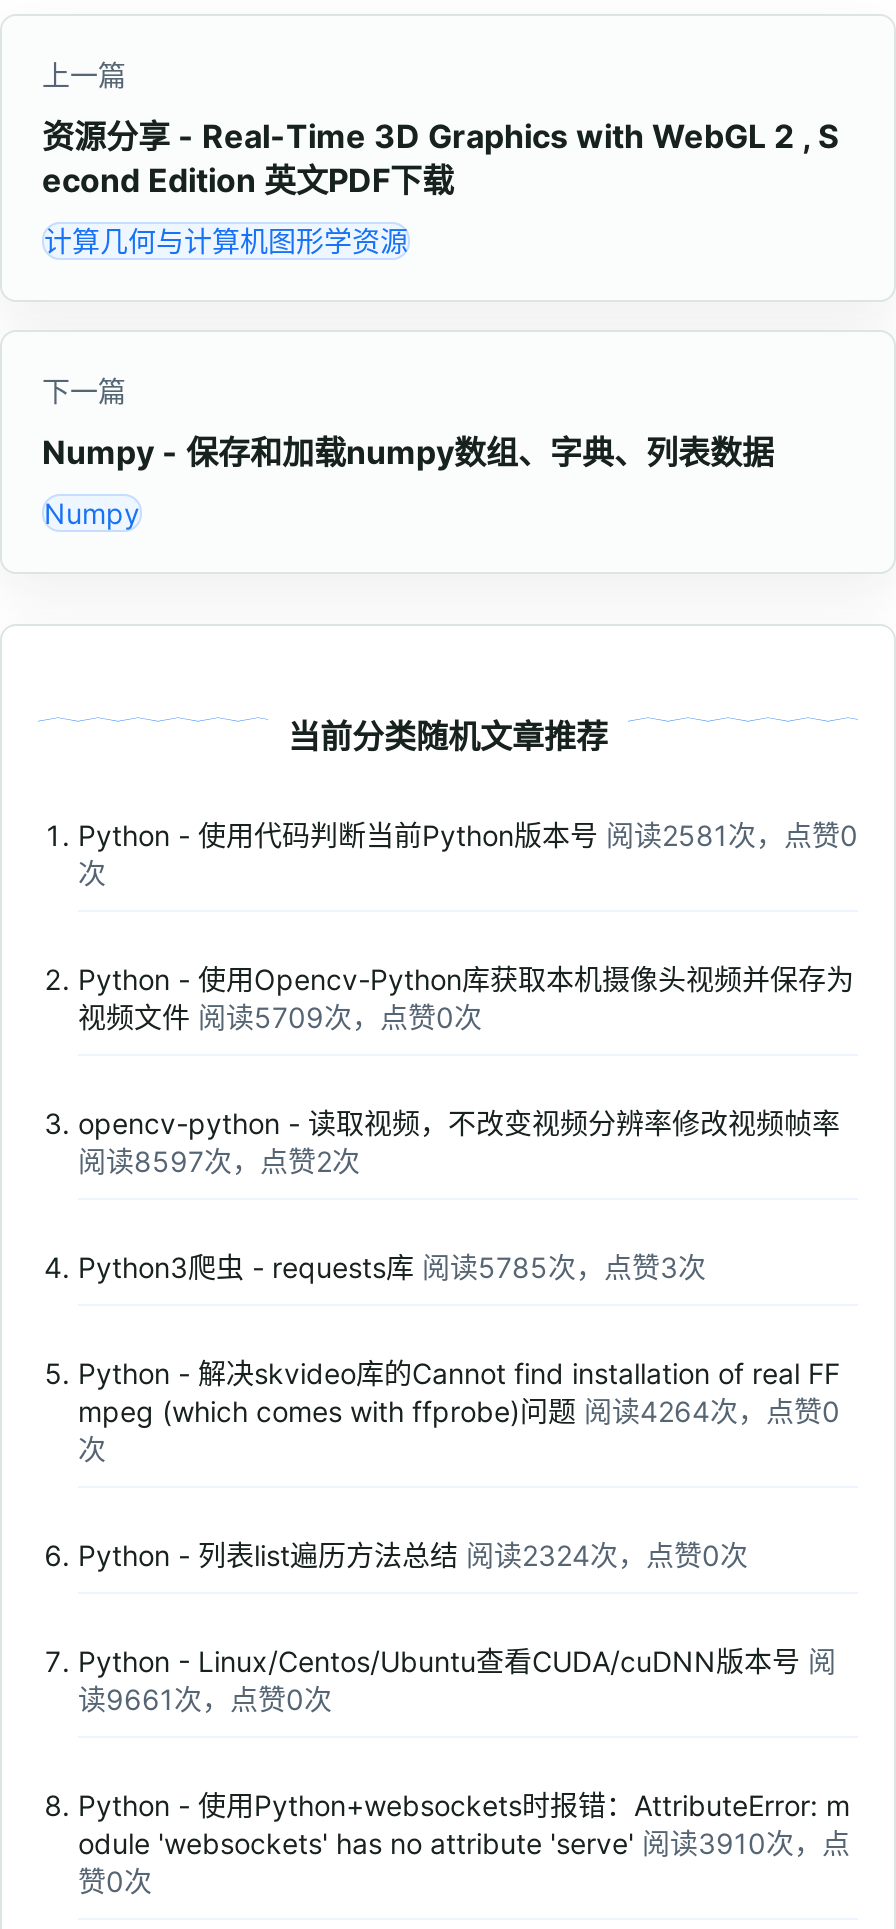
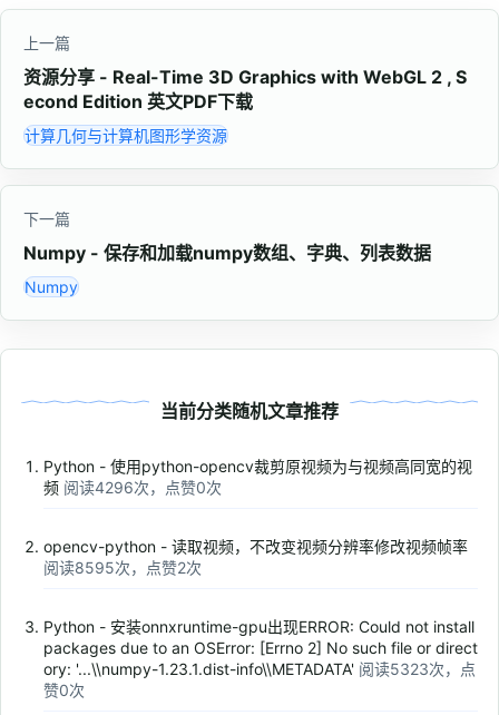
- Python - 使用代码判断当前Python版本号阅读2581次，点赞0
- 次
- Python - 使用Opencv-Python库获取本机摄像头视频并保存为
- 视频文件阅读5709次，点赞0次
+ Python - 使用python-opencv裁剪原视频为与视频高同宽的视
+ 频阅读4296次，点赞0次

- 阅读8597次，点赞2次
- Python3爬虫 - requests库阅读5785次，点赞3次
- Python - 解决skvideo库的Cannot find installation of real FF
- mpeg (which comes with ffprobe)问题阅读4264次，点赞0
- 次
- Python - 列表list遍历方法总结阅读2324次，点赞0次
- Python - Linux/Centos/Ubuntu查看CUDA/cuDNN版本号阅
- 读9661次，点赞0次
- Python - 使用Python+websockets时报错：AttributeError: m
- odule 'websockets' has no attribute 'serve'阅读3910次，点
+ 阅读8595次，点赞2次
+ Python - 安装onnxruntime-gpu出现ERROR: Could not install
+ packages due to an OSError: [Errno 2] No such file or direct
+ ory: '...\\numpy-1.23.1.dist-info\\METADATA'阅读5323次，点
